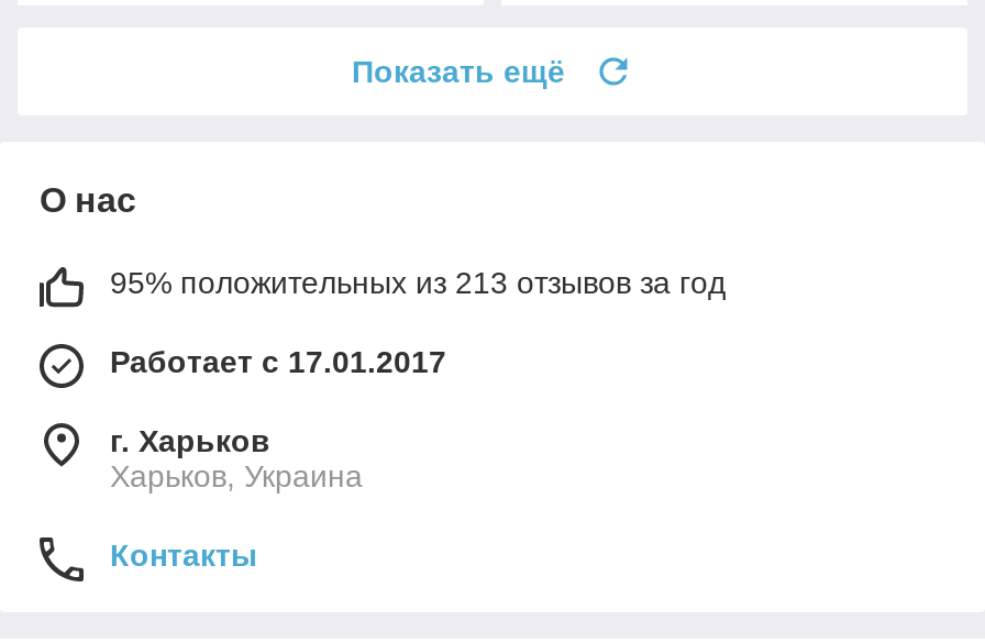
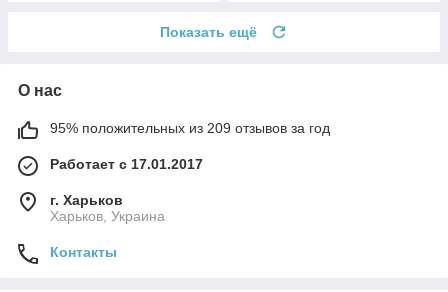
- 95% положительных из 213 отзывов за год
+ 95% положительных из 209 отзывов за год
